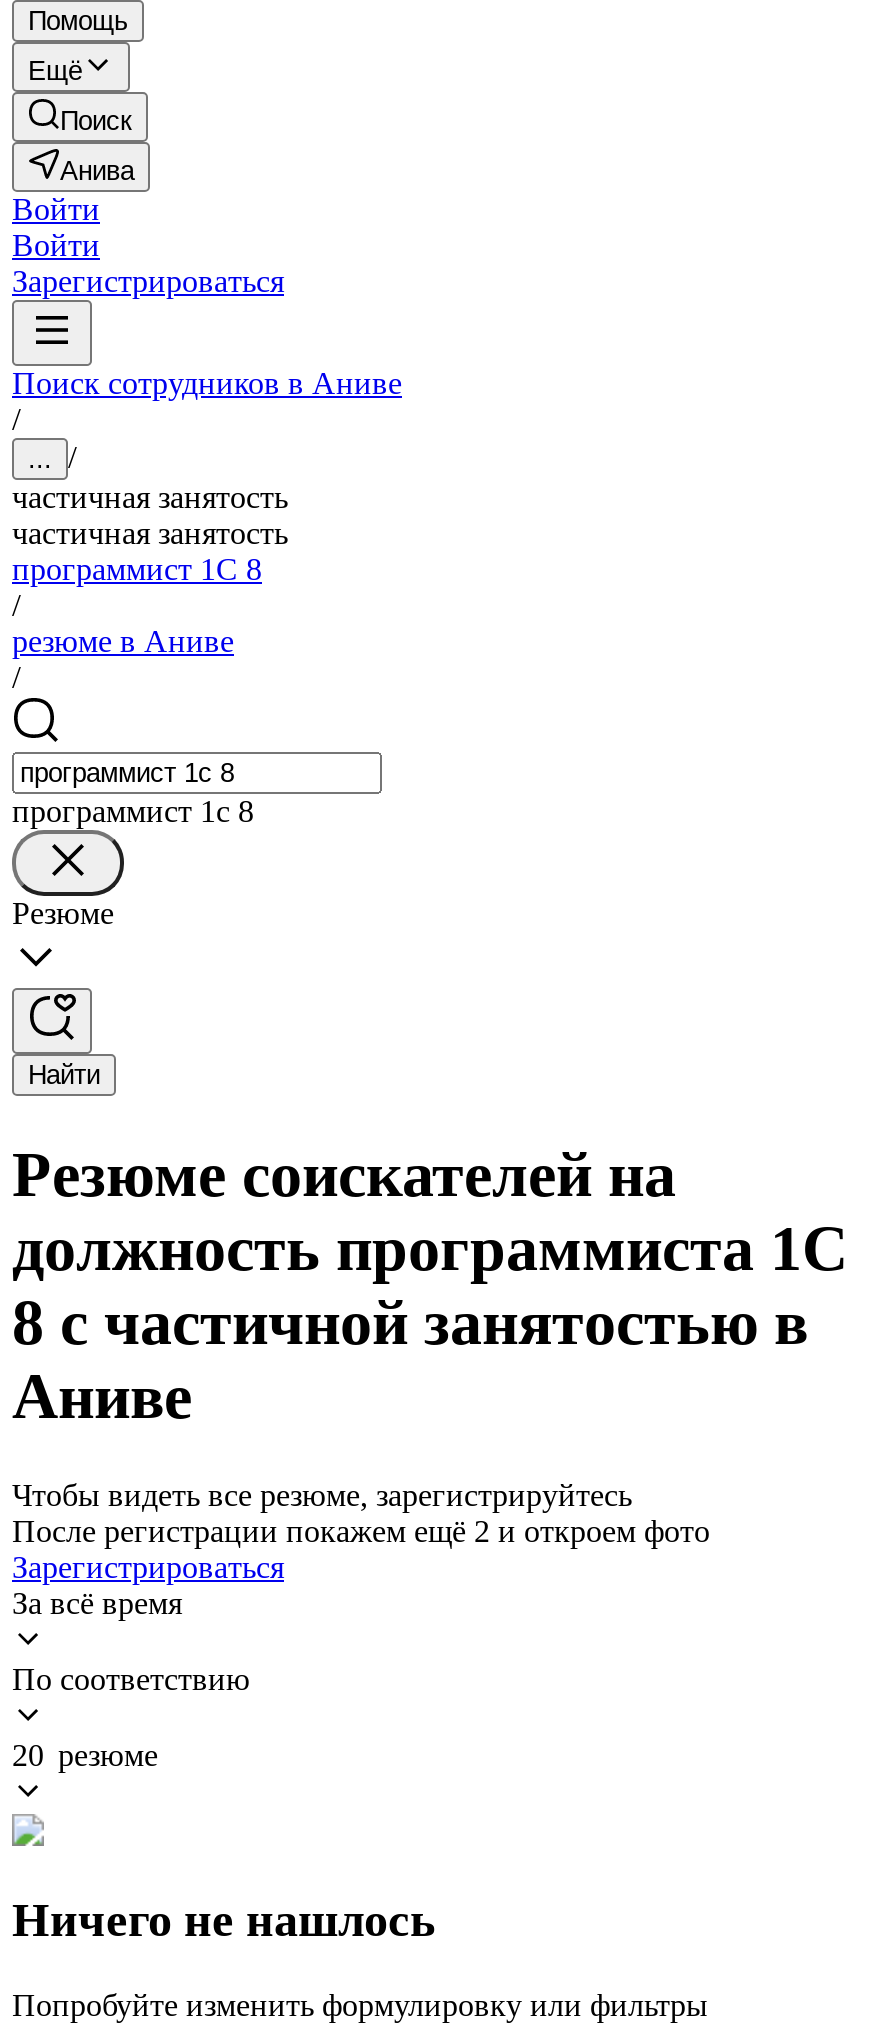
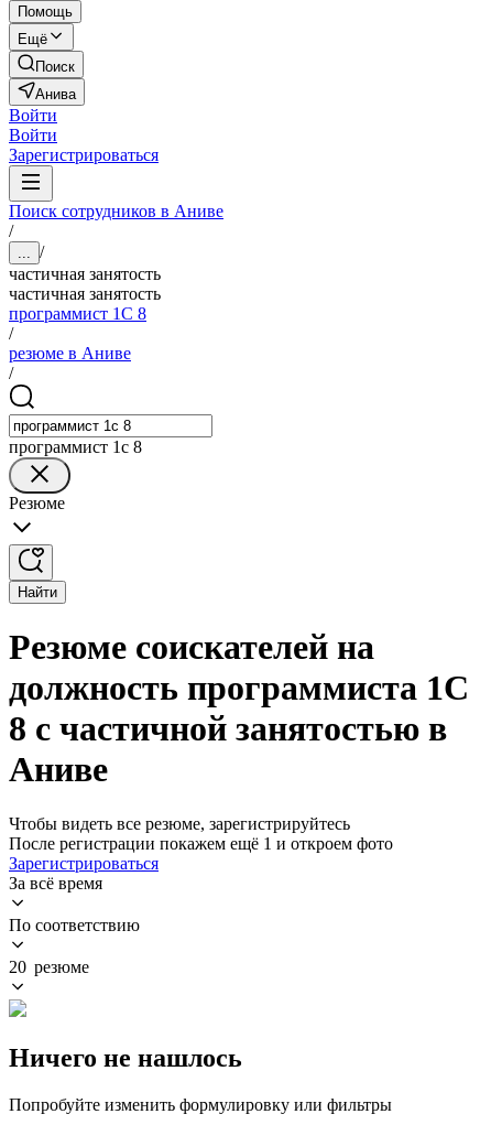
- После регистрации покажем ещё 2 и откроем фото
+ После регистрации покажем ещё 1 и откроем фото
